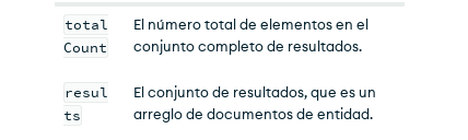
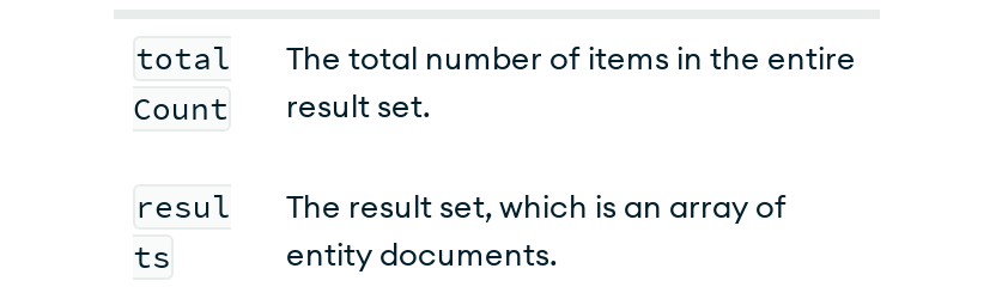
- El número total de elementos en el
- conjunto completo de resultados.
+ The total number of items in the entire
+ result set.

- El conjunto de resultados, que es un
- arreglo de documentos de entidad.
+ The result set, which is an array of
+ entity documents.
